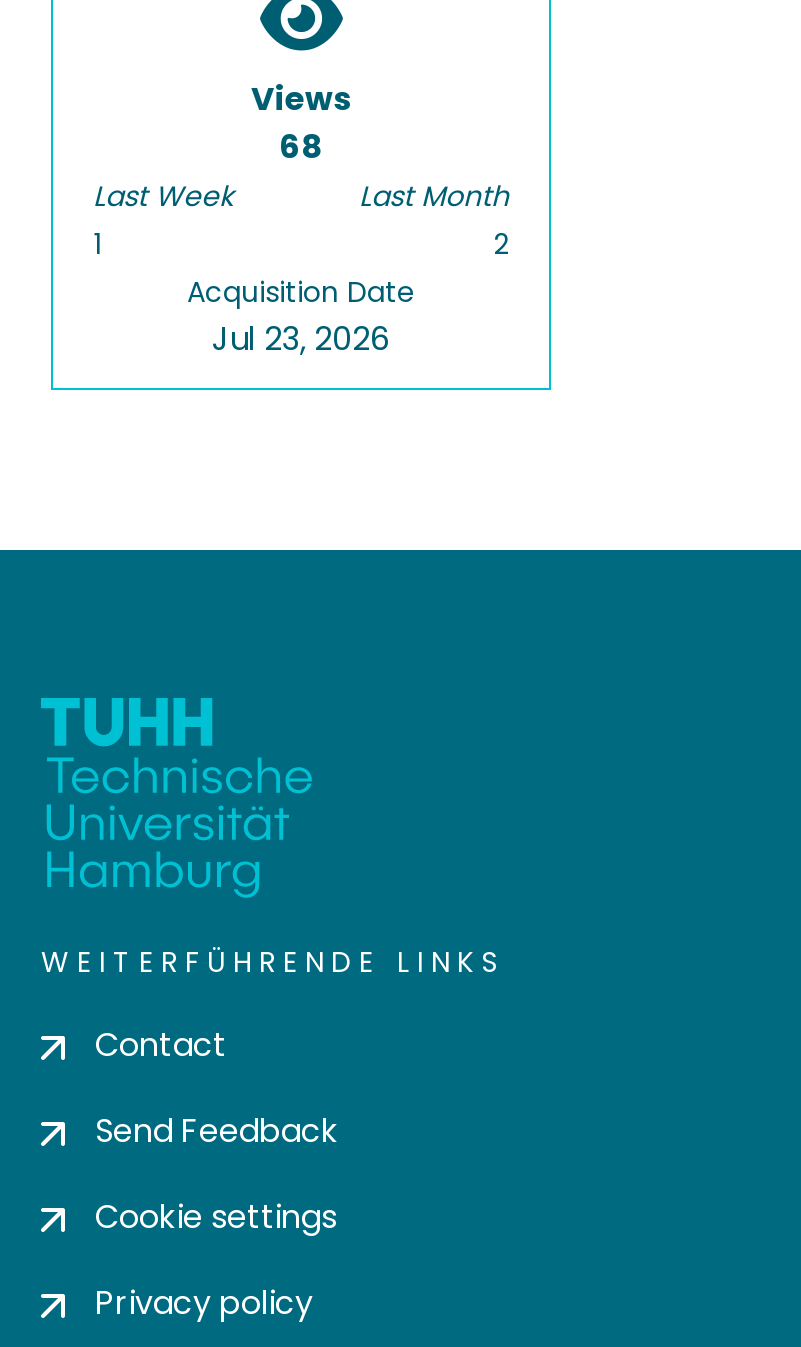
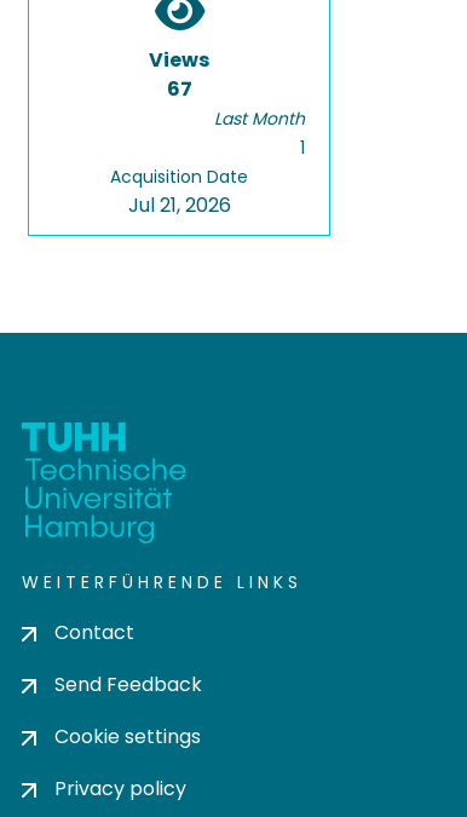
- 68
- Last Week
- 1
+ 67

- 2
+ 1

- Jul 23, 2026
+ Jul 21, 2026
